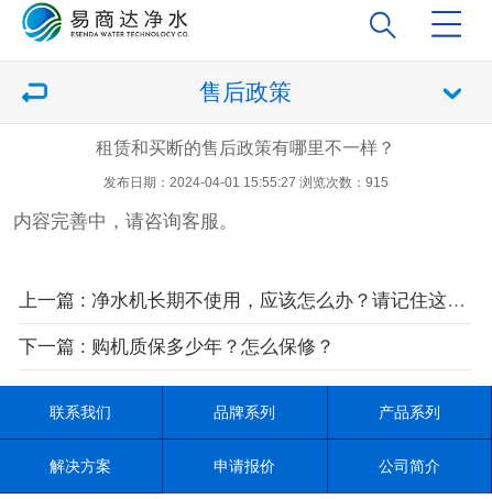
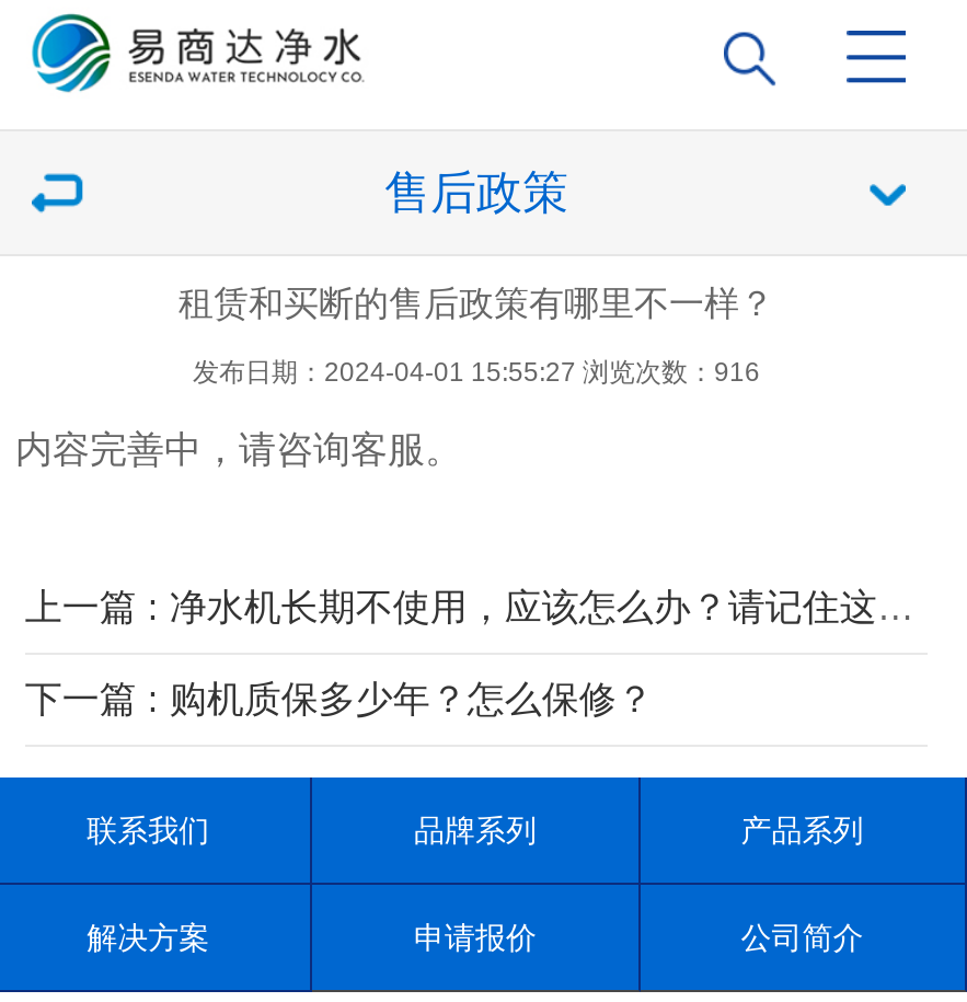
- 发布日期：2024-04-01 15:55:27浏览次数：915
+ 发布日期：2024-04-01 15:55:27浏览次数：916
